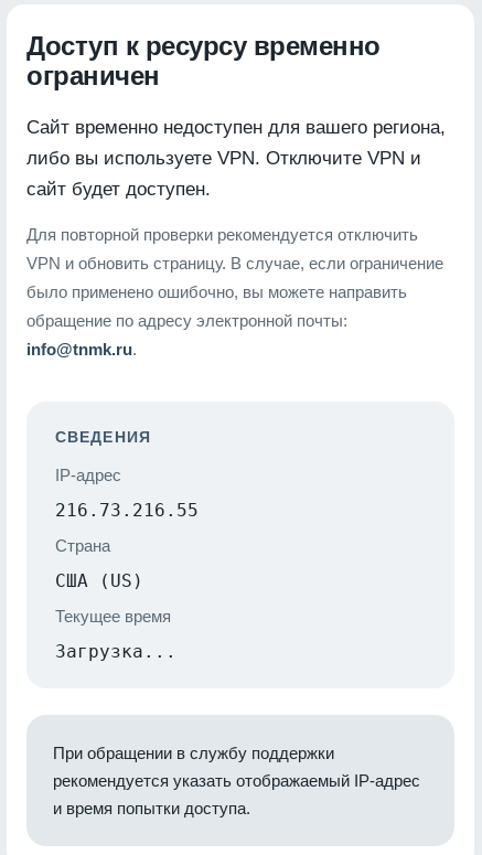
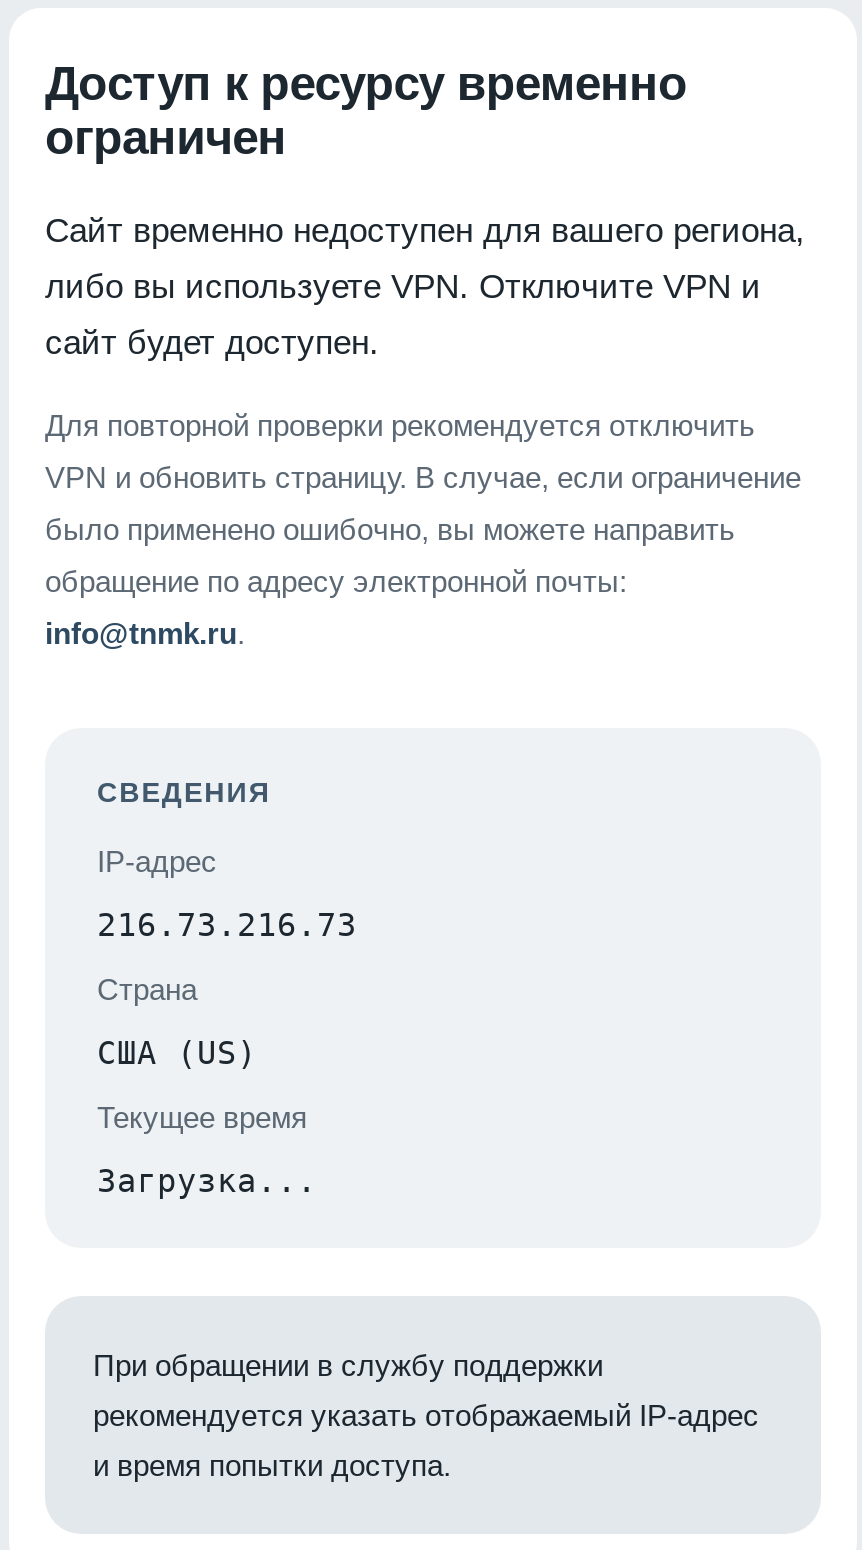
- 216.73.216.55
+ 216.73.216.73
